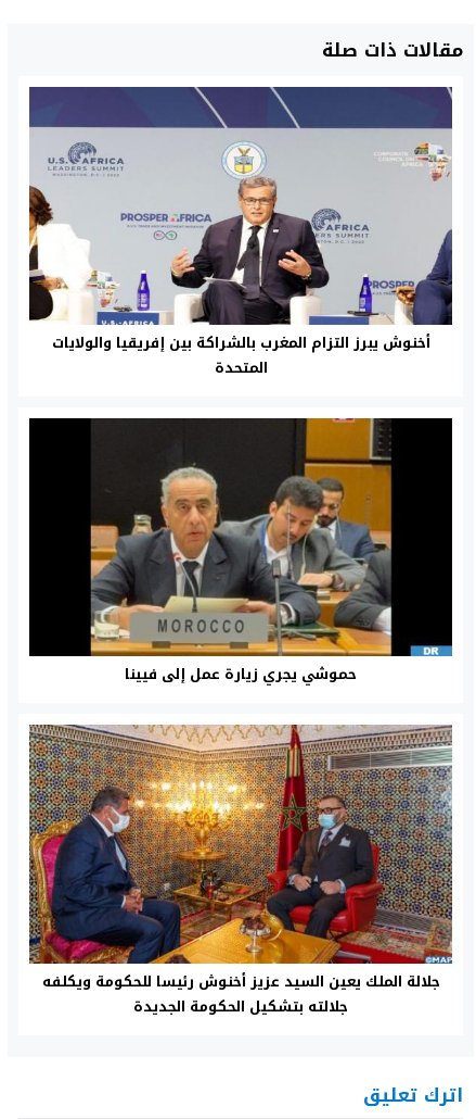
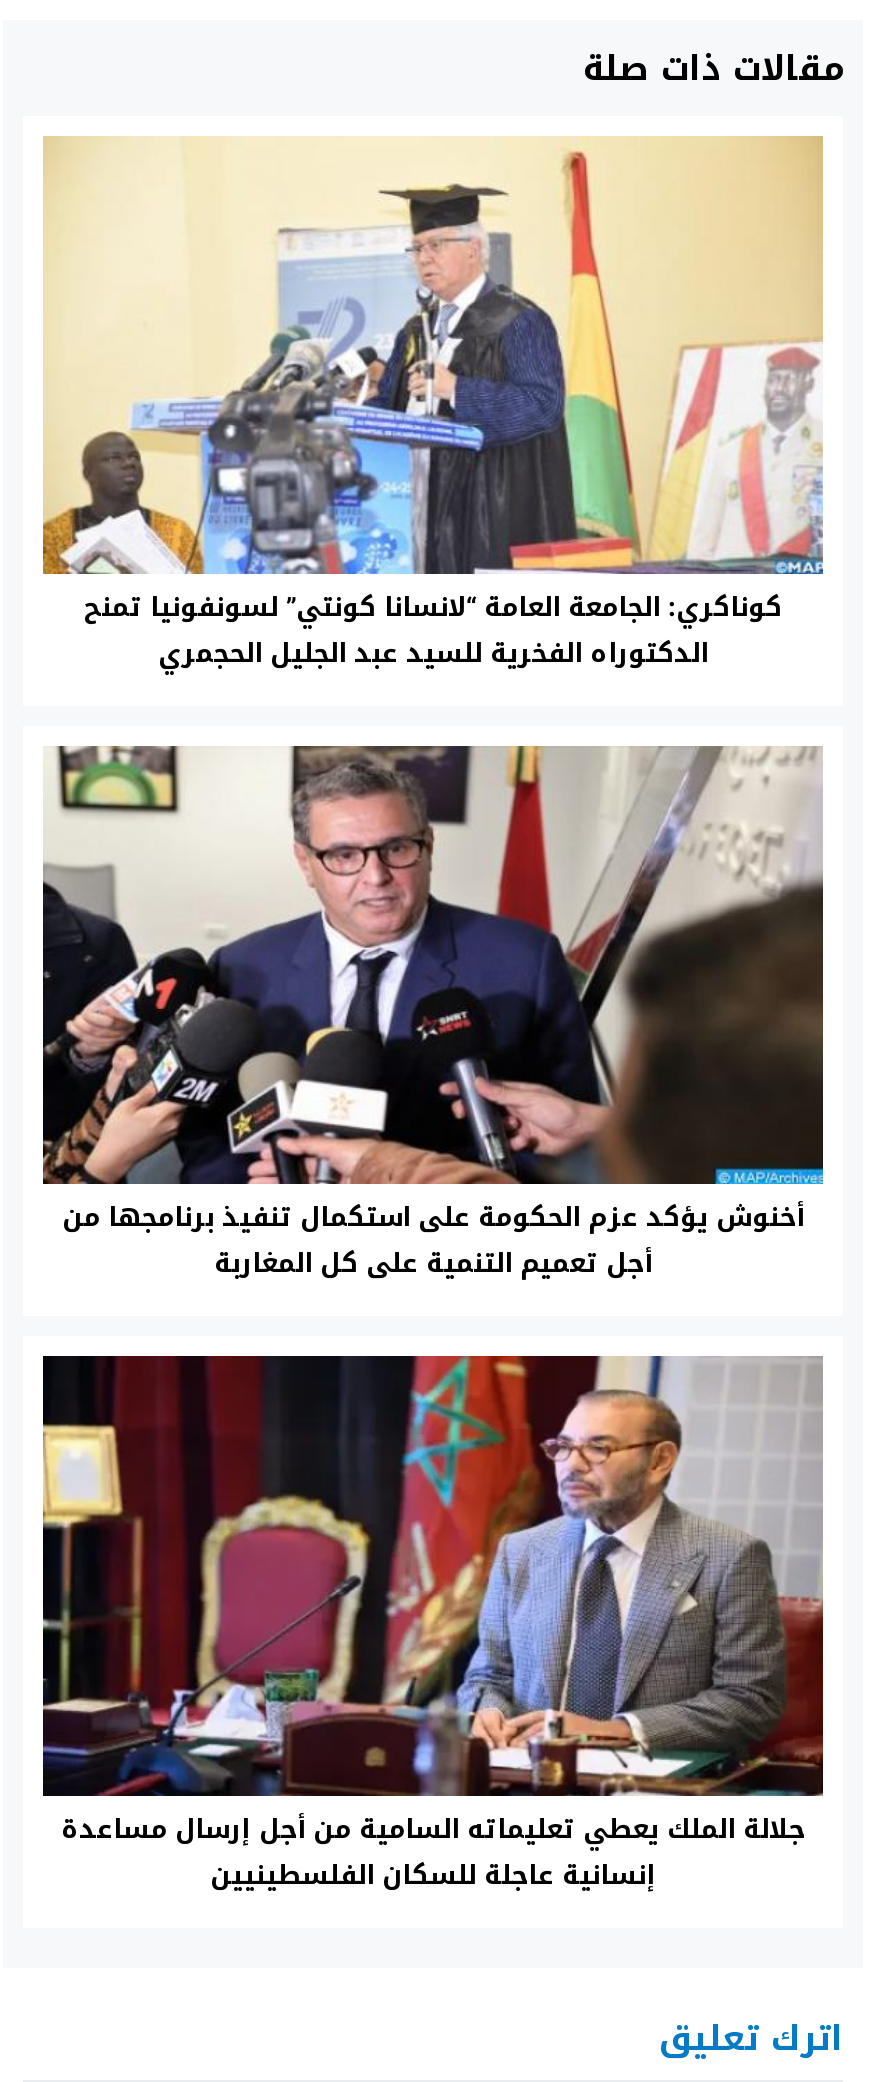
- [image]
- أخنوش يبرز التزام المغرب بالشراكة بين إفريقيا والولايات
- المتحدة
+ [image]
+ كوناكري: الجامعة العامة “لانسانا كونتي” لسونفونيا تمنح
+ الدكتوراه الفخرية للسيد عبد الجليل الحجمري

- [image]
- حموشي يجري زيارة عمل إلى فيينا
+ [image]
+ أخنوش يؤكد عزم الحكومة على استكمال تنفيذ برنامجها من
+ أجل تعميم التنمية على كل المغاربة

- [image]
- جلالة الملك يعين السيد عزيز أخنوش رئيسا للحكومة ويكلفه
- جلالته بتشكيل الحكومة الجديدة
+ [image]
+ جلالة الملك يعطي تعليماته السامية من أجل إرسال مساعدة
+ إنسانية عاجلة للسكان الفلسطينيين
